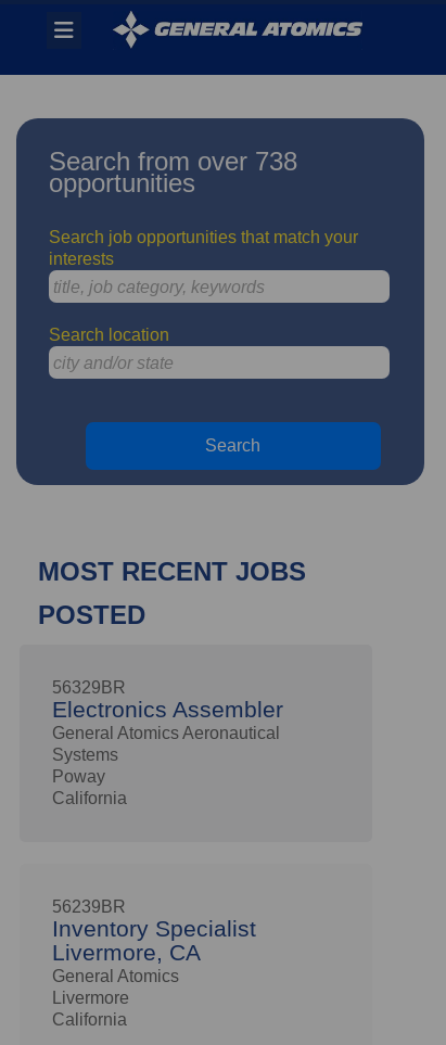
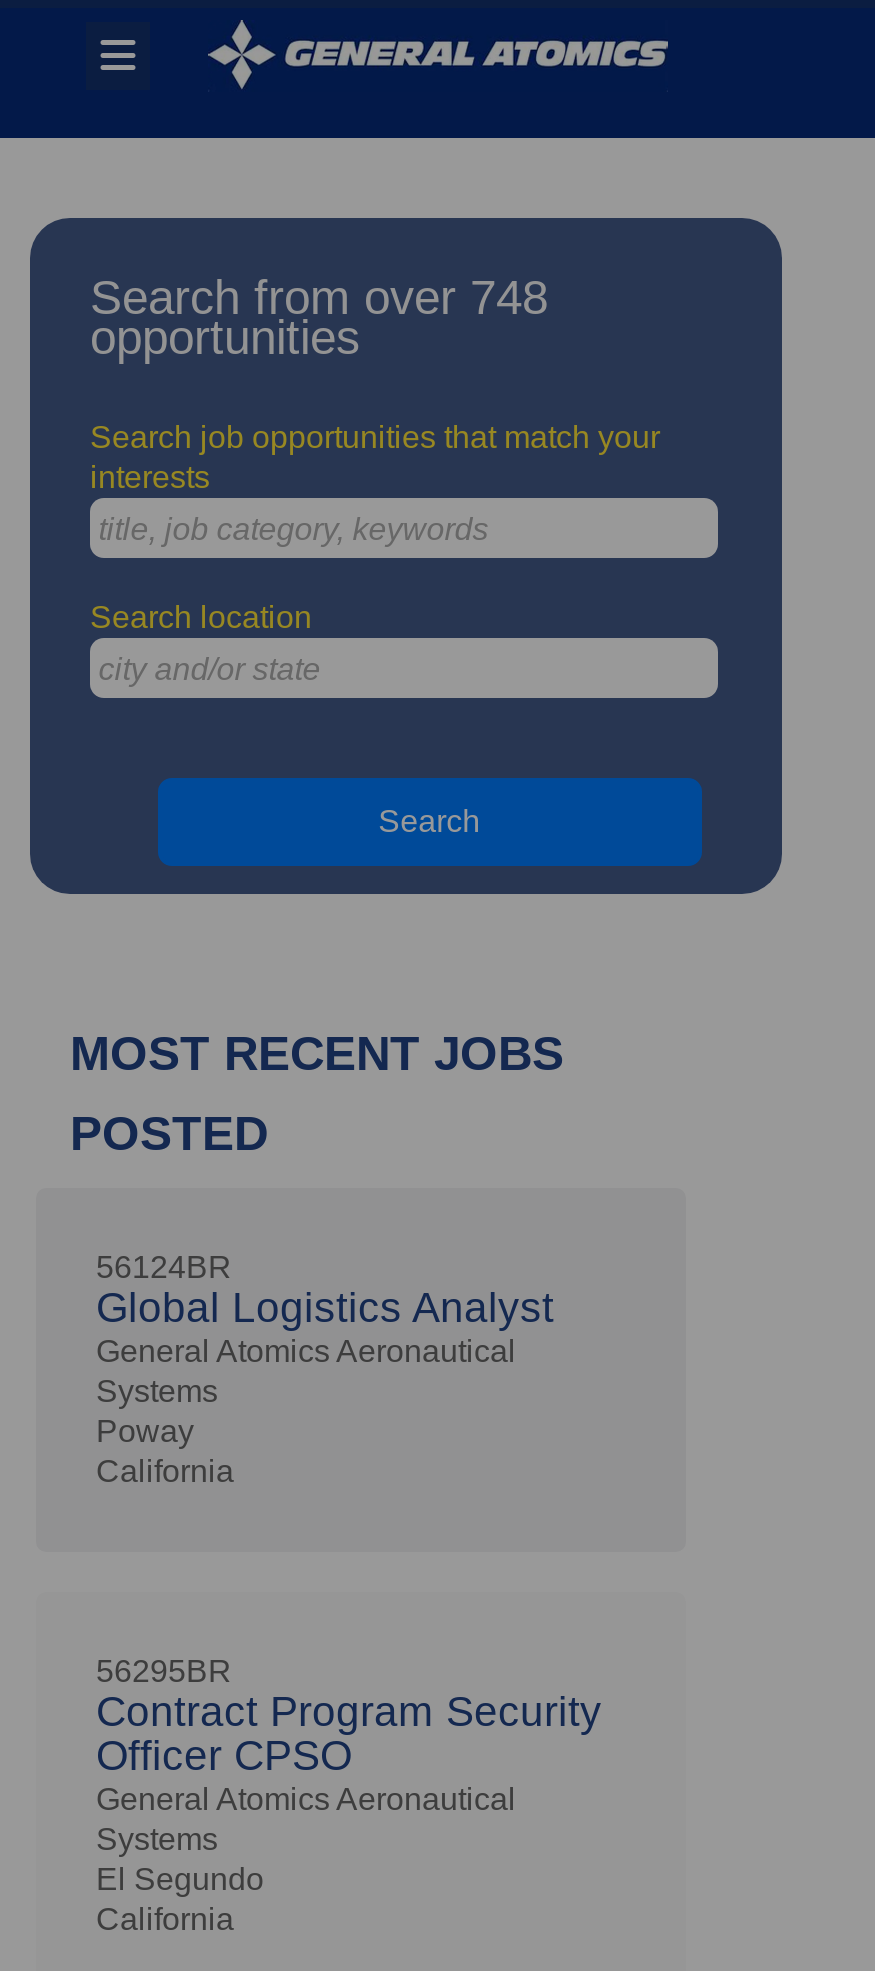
- Search from over 738
+ Search from over 748

- 56329BR
- Electronics Assembler
+ 56124BR
+ Global Logistics Analyst

- 56239BR
- Inventory Specialist
- Livermore, CA
- General Atomics
- Livermore
+ 56295BR
+ Contract Program Security
+ Officer CPSO
+ General Atomics Aeronautical
+ Systems
+ El Segundo
